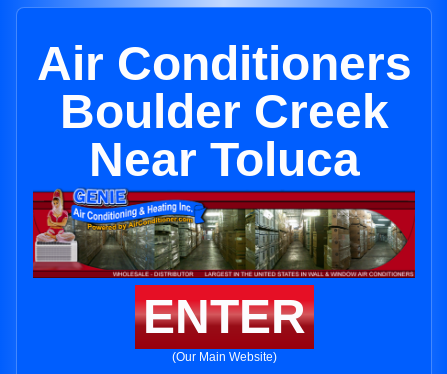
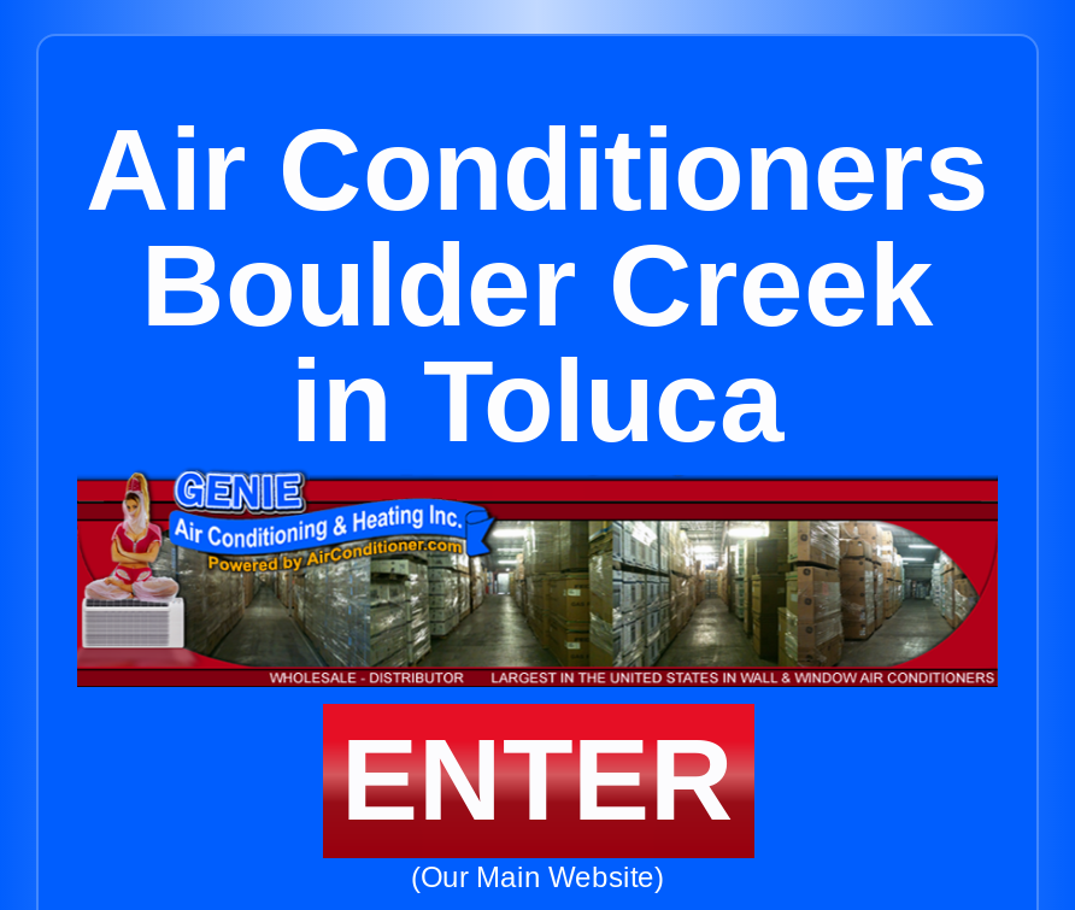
- Near Toluca
+ in Toluca
